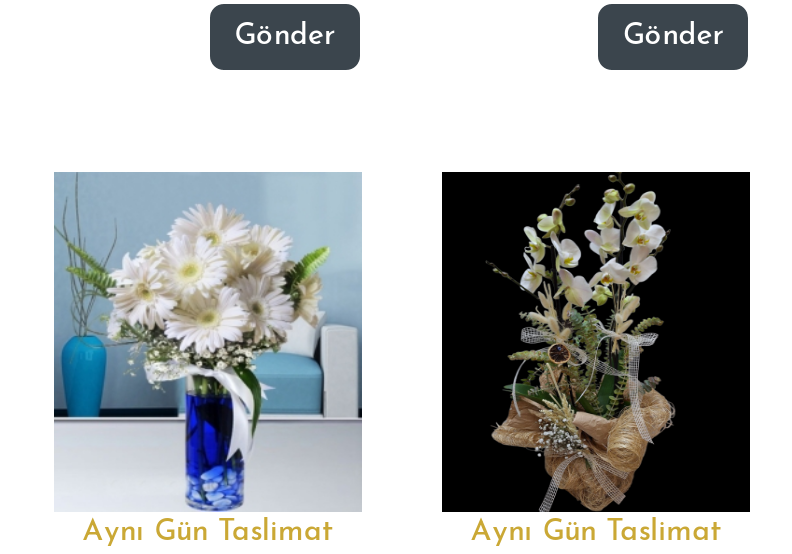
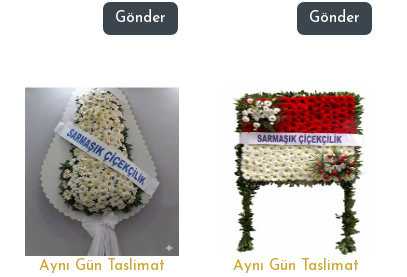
- [image]
+ [image]

- [image]
+ [image]
